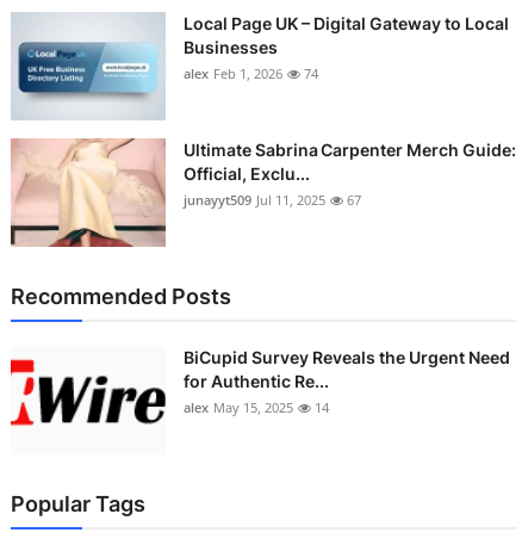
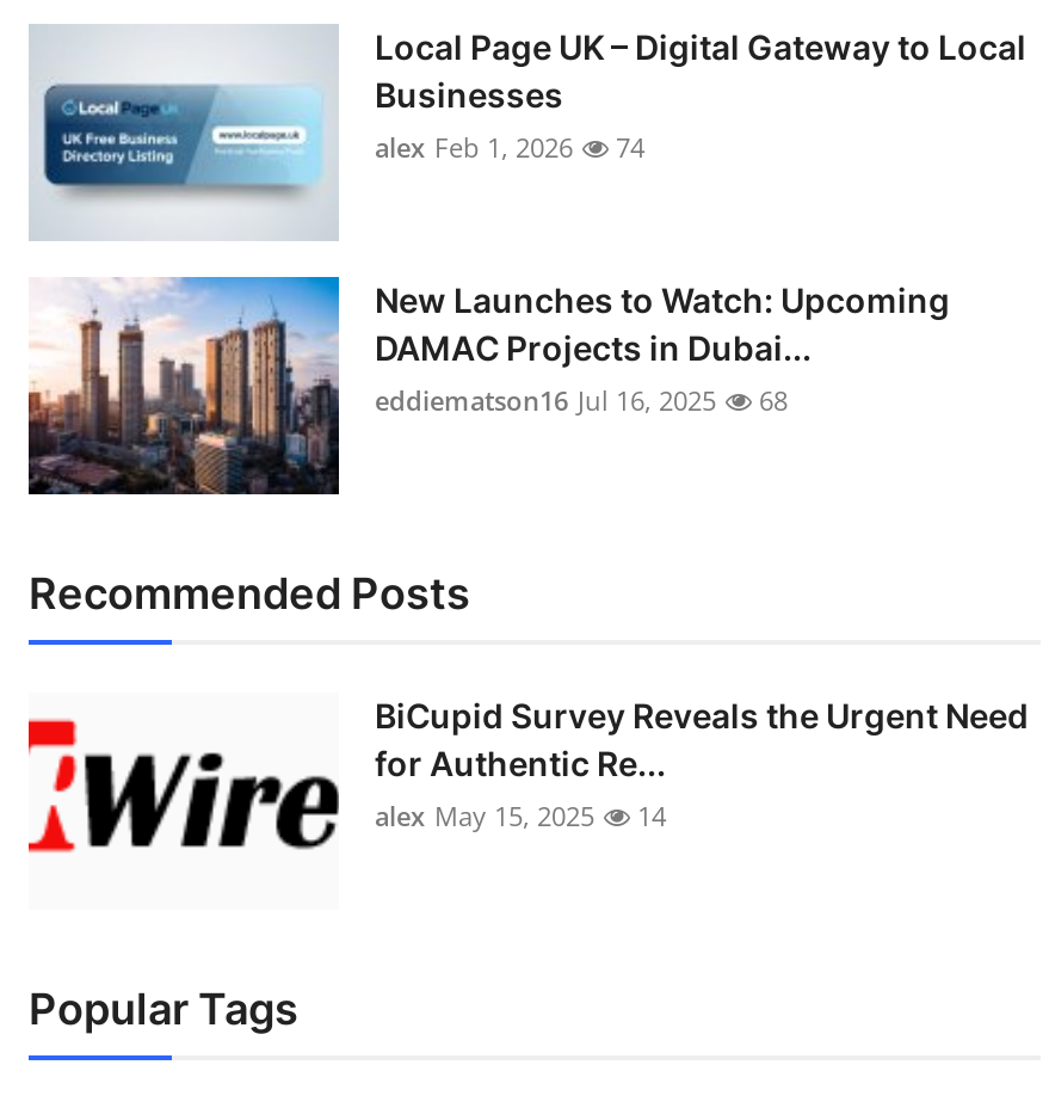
- [image]
- Ultimate Sabrina Carpenter Merch Guide:
- Official, Exclu...
- junayyt509 Jul 11, 2025
- 67
+ [image]
+ New Launches to Watch: Upcoming
+ DAMAC Projects in Dubai...
+ eddiematson16 Jul 16, 2025
+ 68
